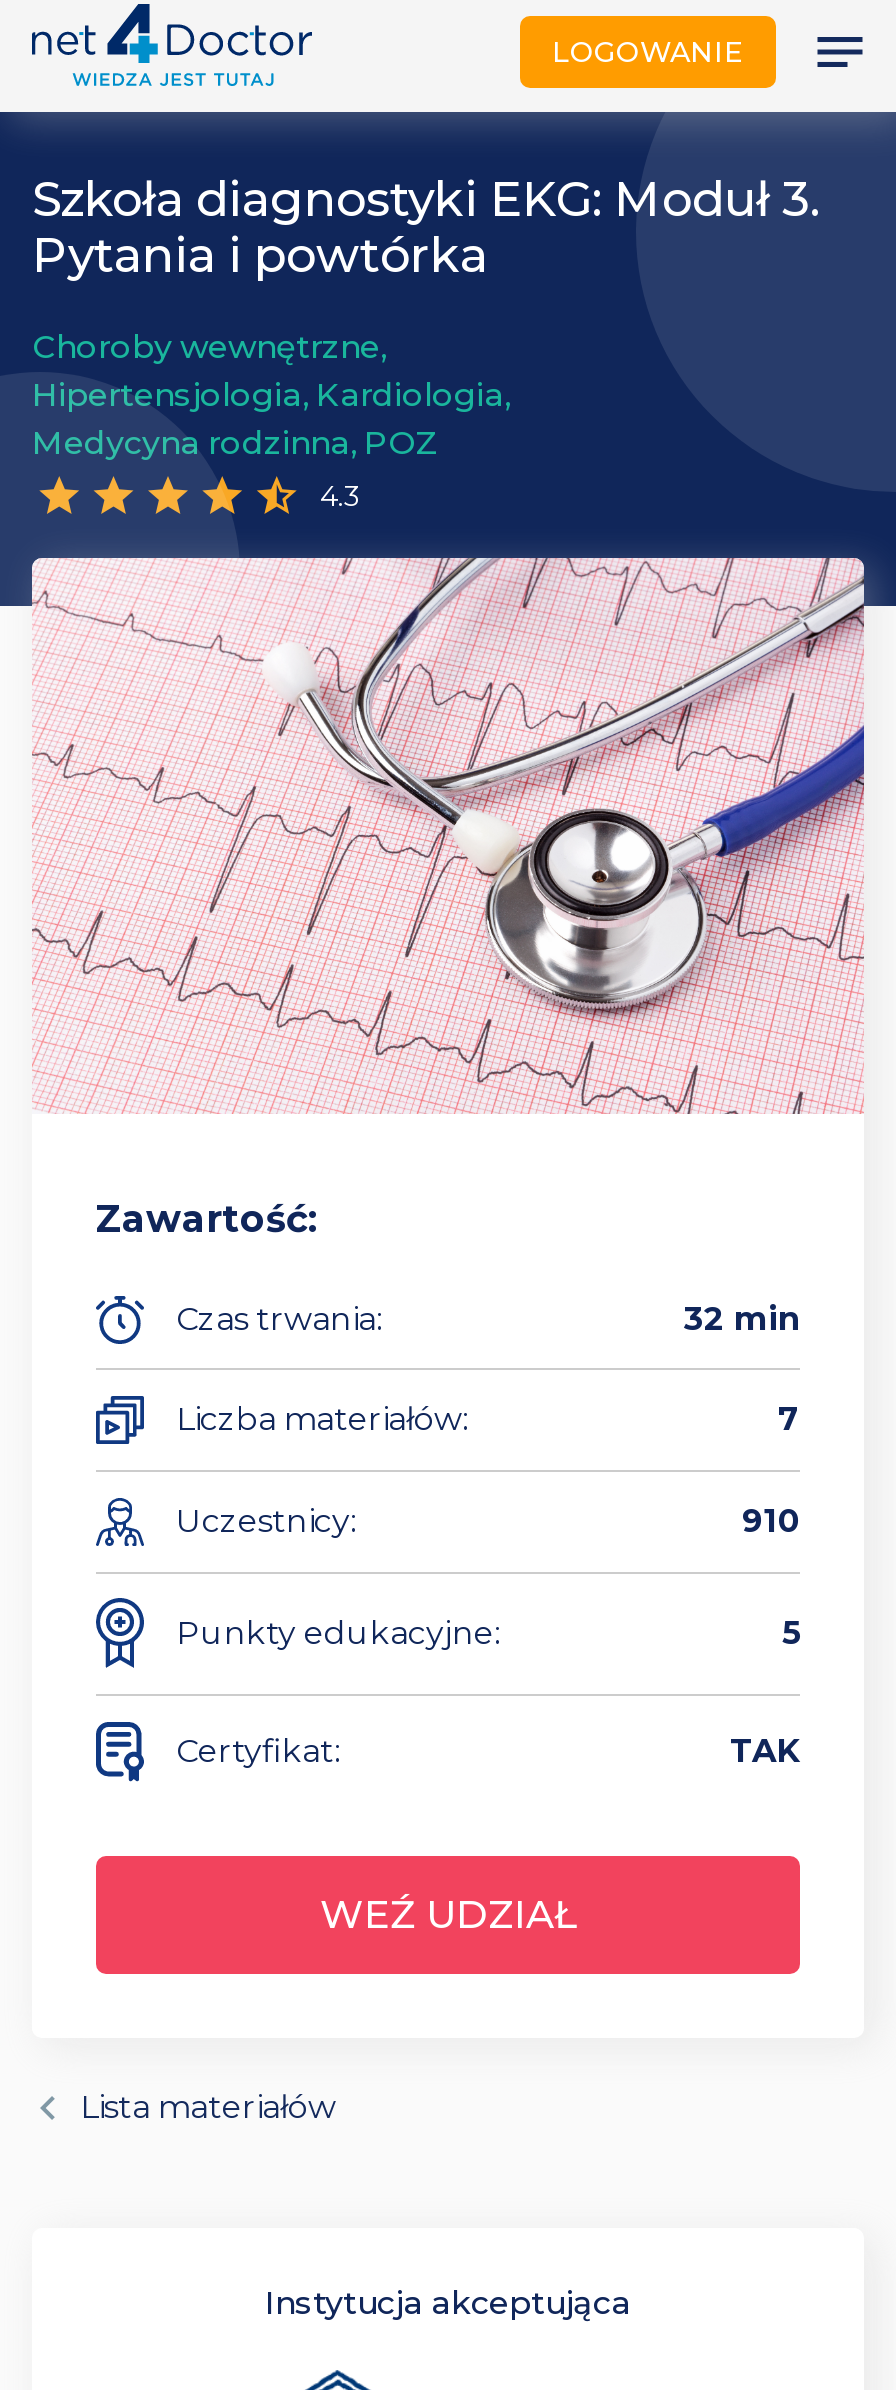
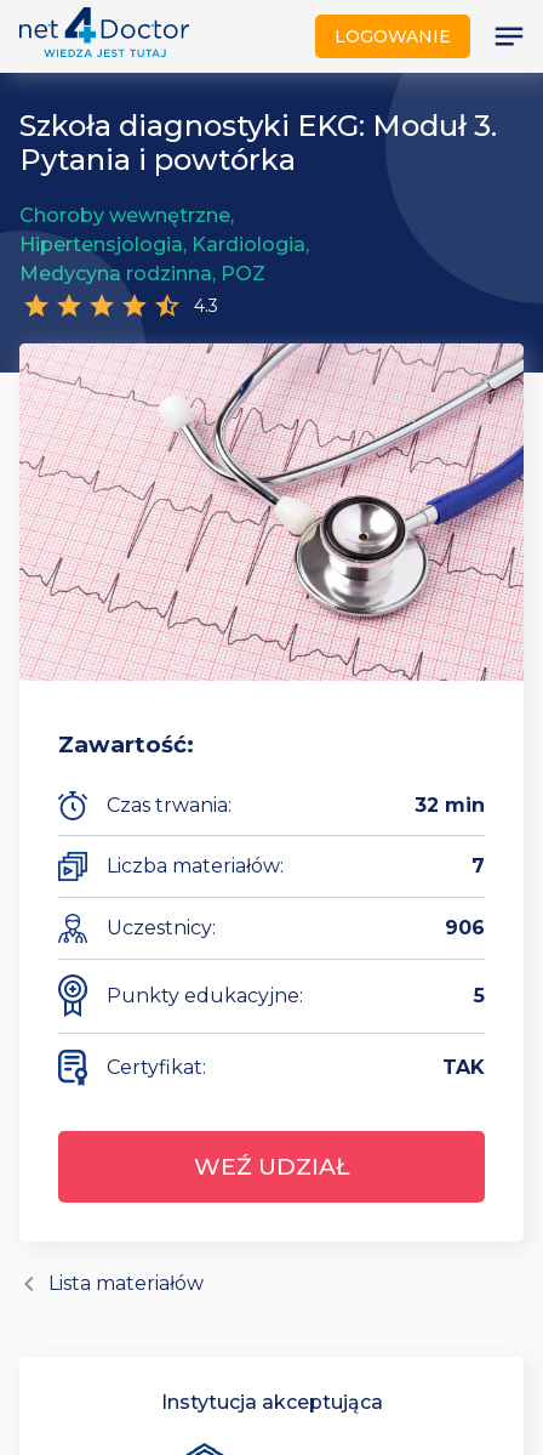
- 910
+ 906
